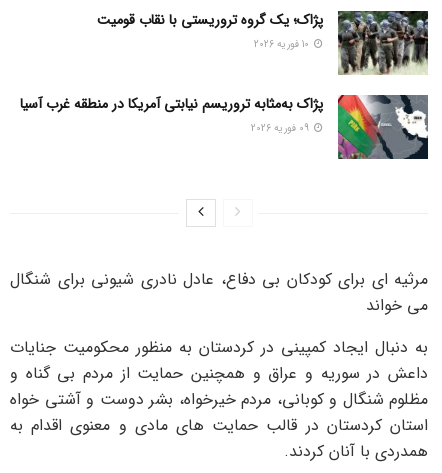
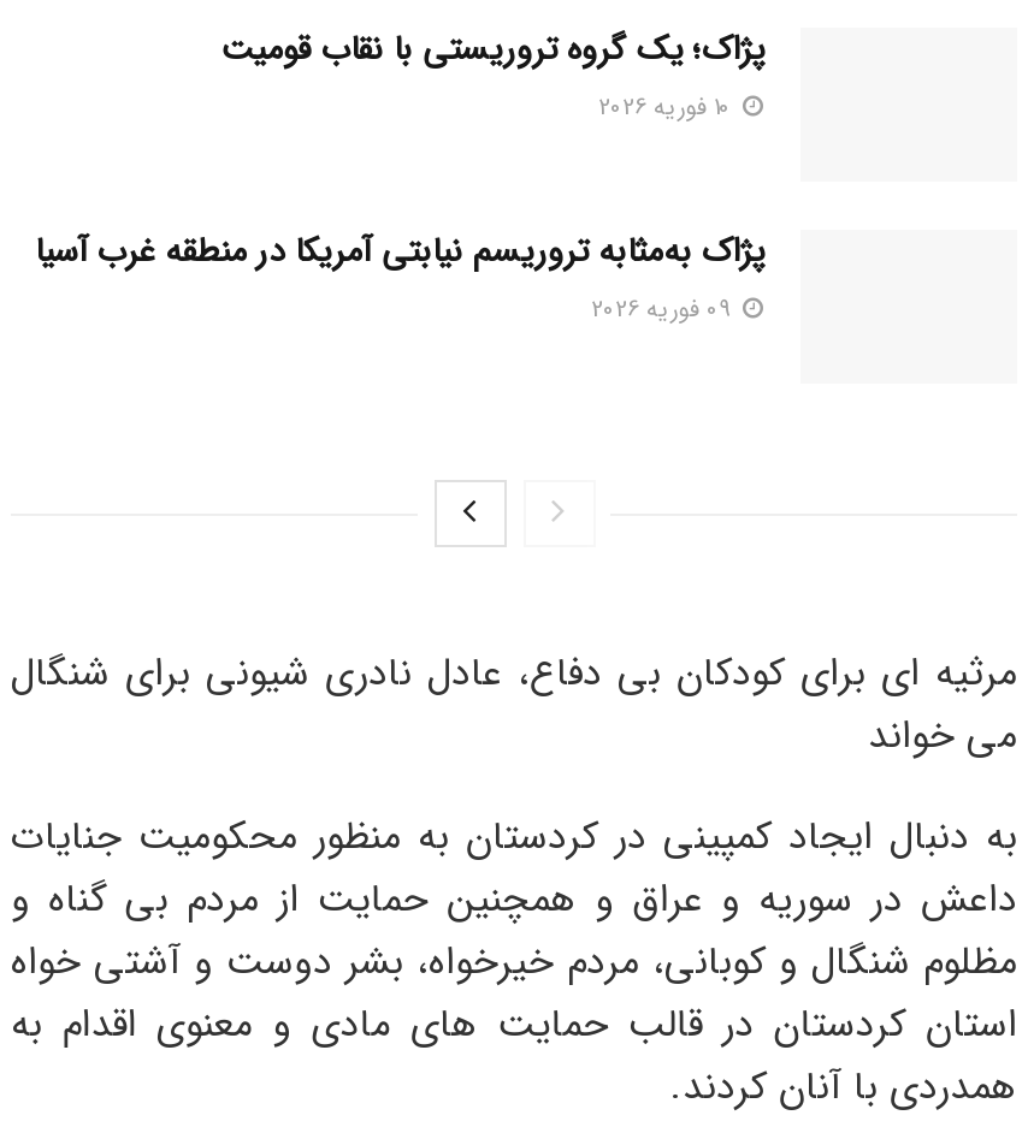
- [image]

- [image]
